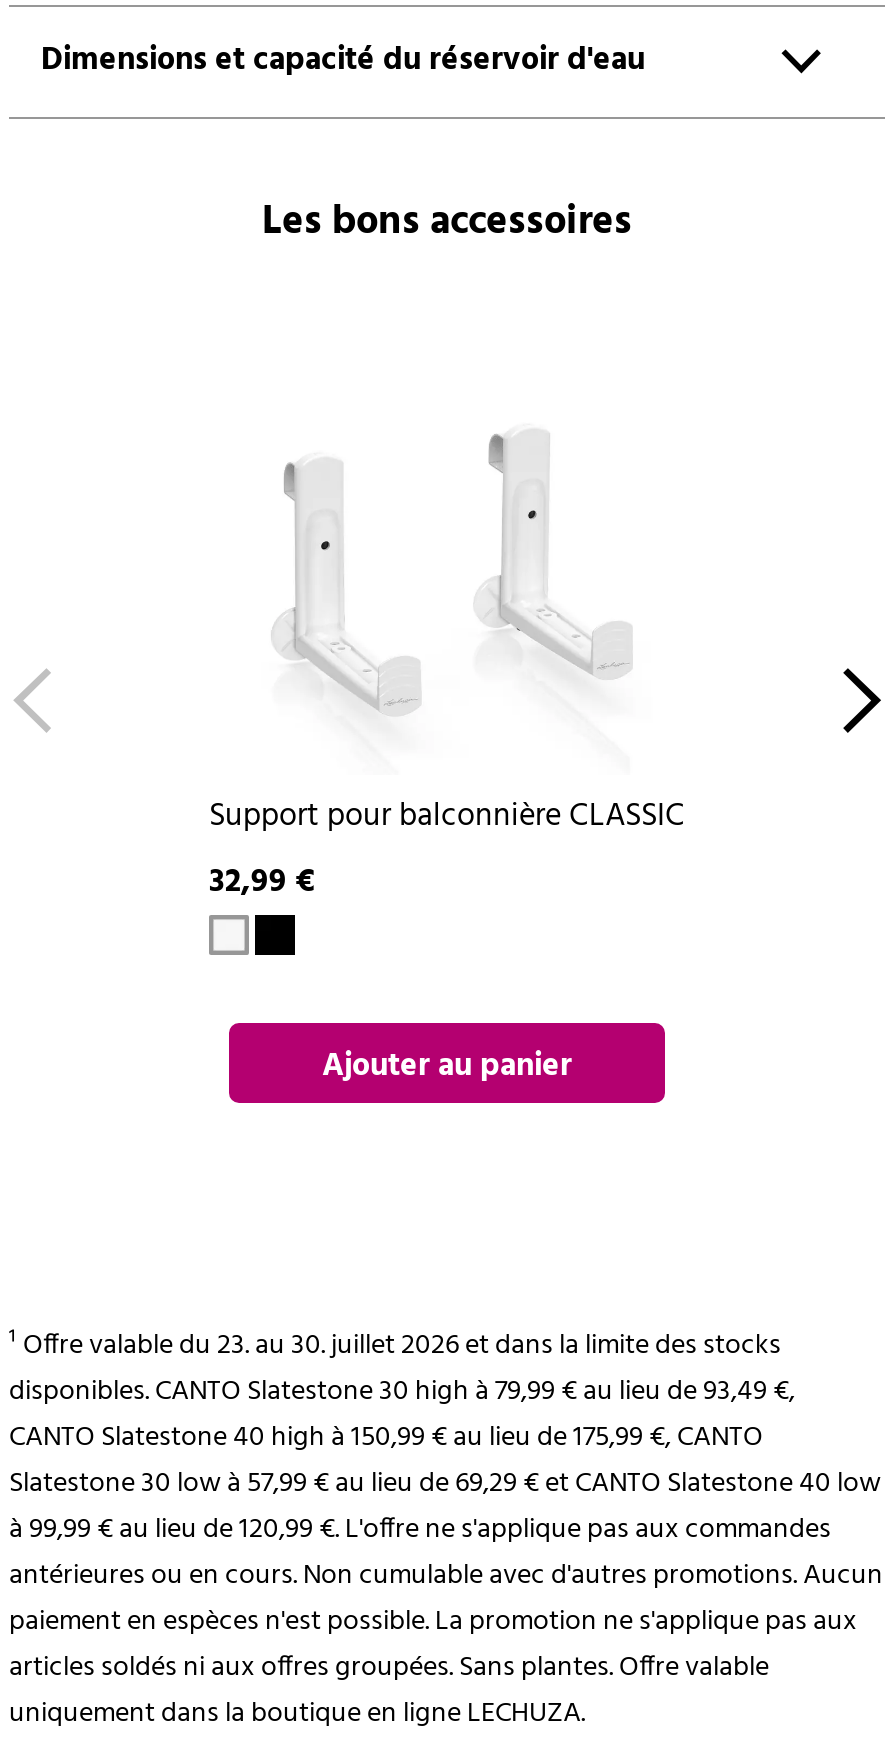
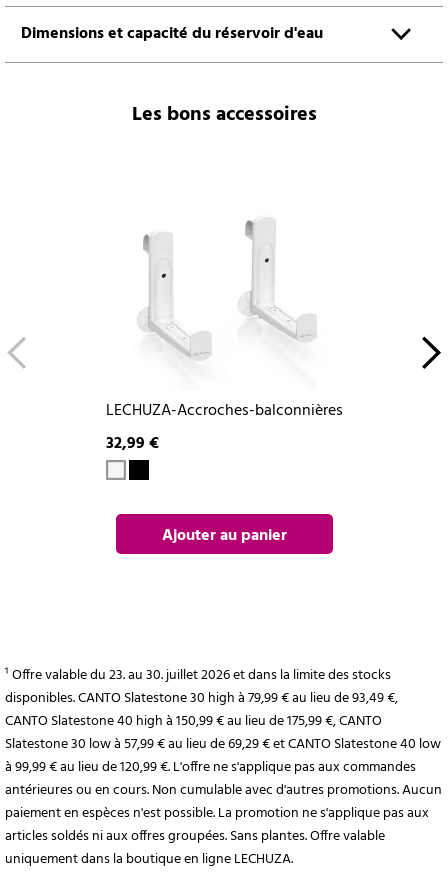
- Support pour balconnière CLASSIC
+ LECHUZA-Accroches-balconnières
